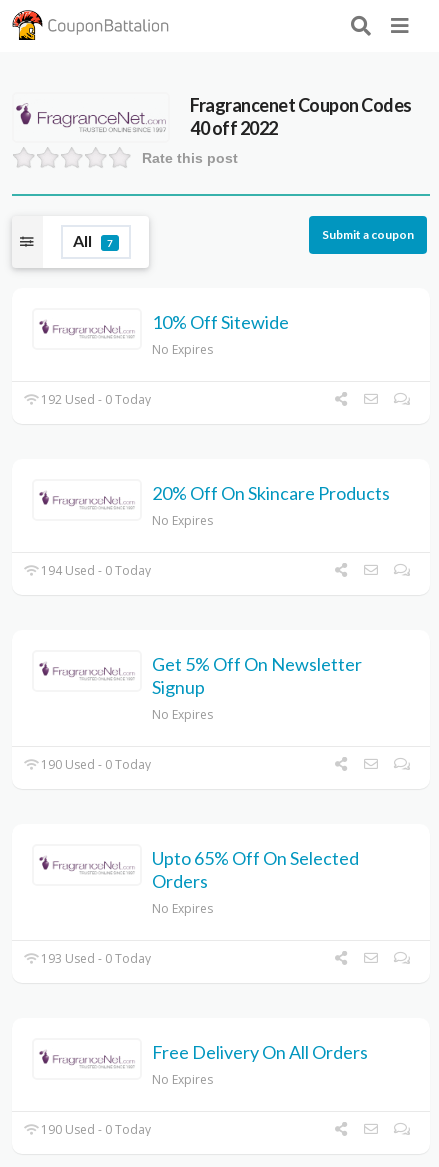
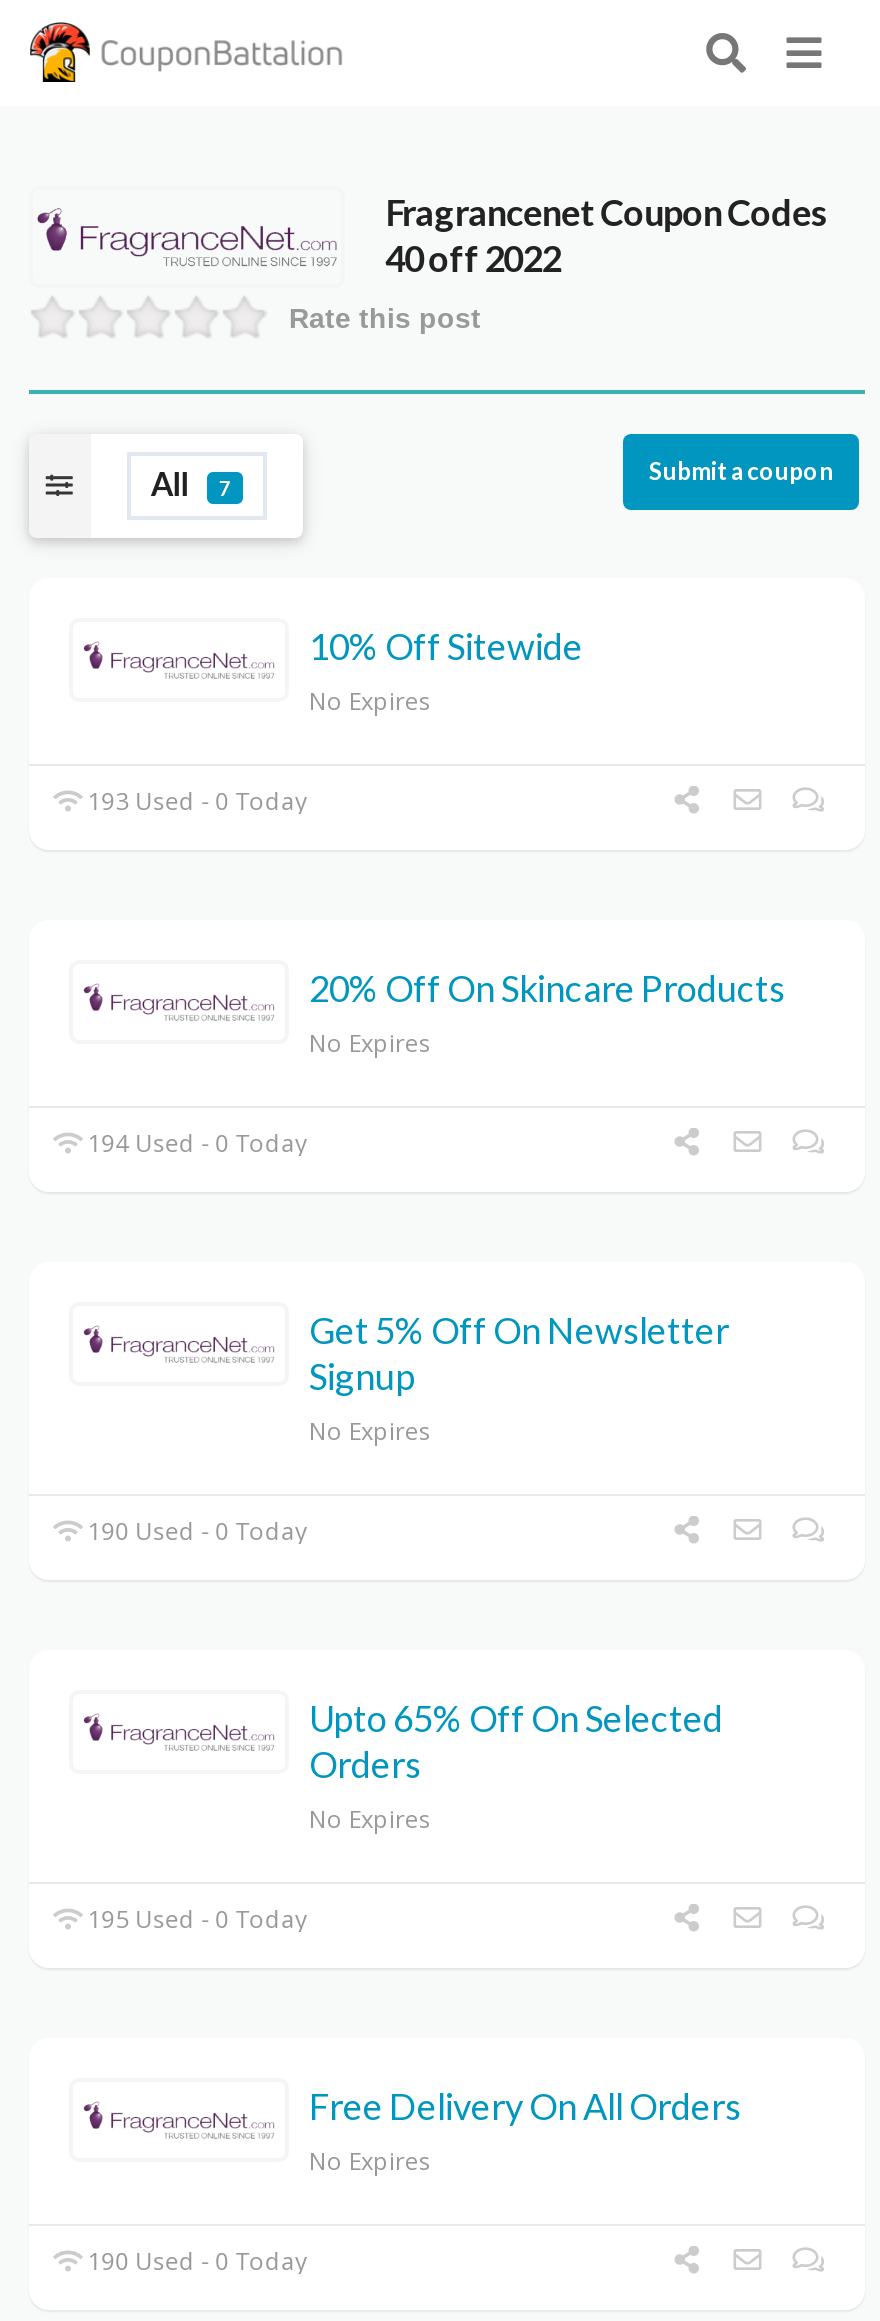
- 192 Used - 0 Today
+ 193 Used - 0 Today

- 193 Used - 0 Today
+ 195 Used - 0 Today
